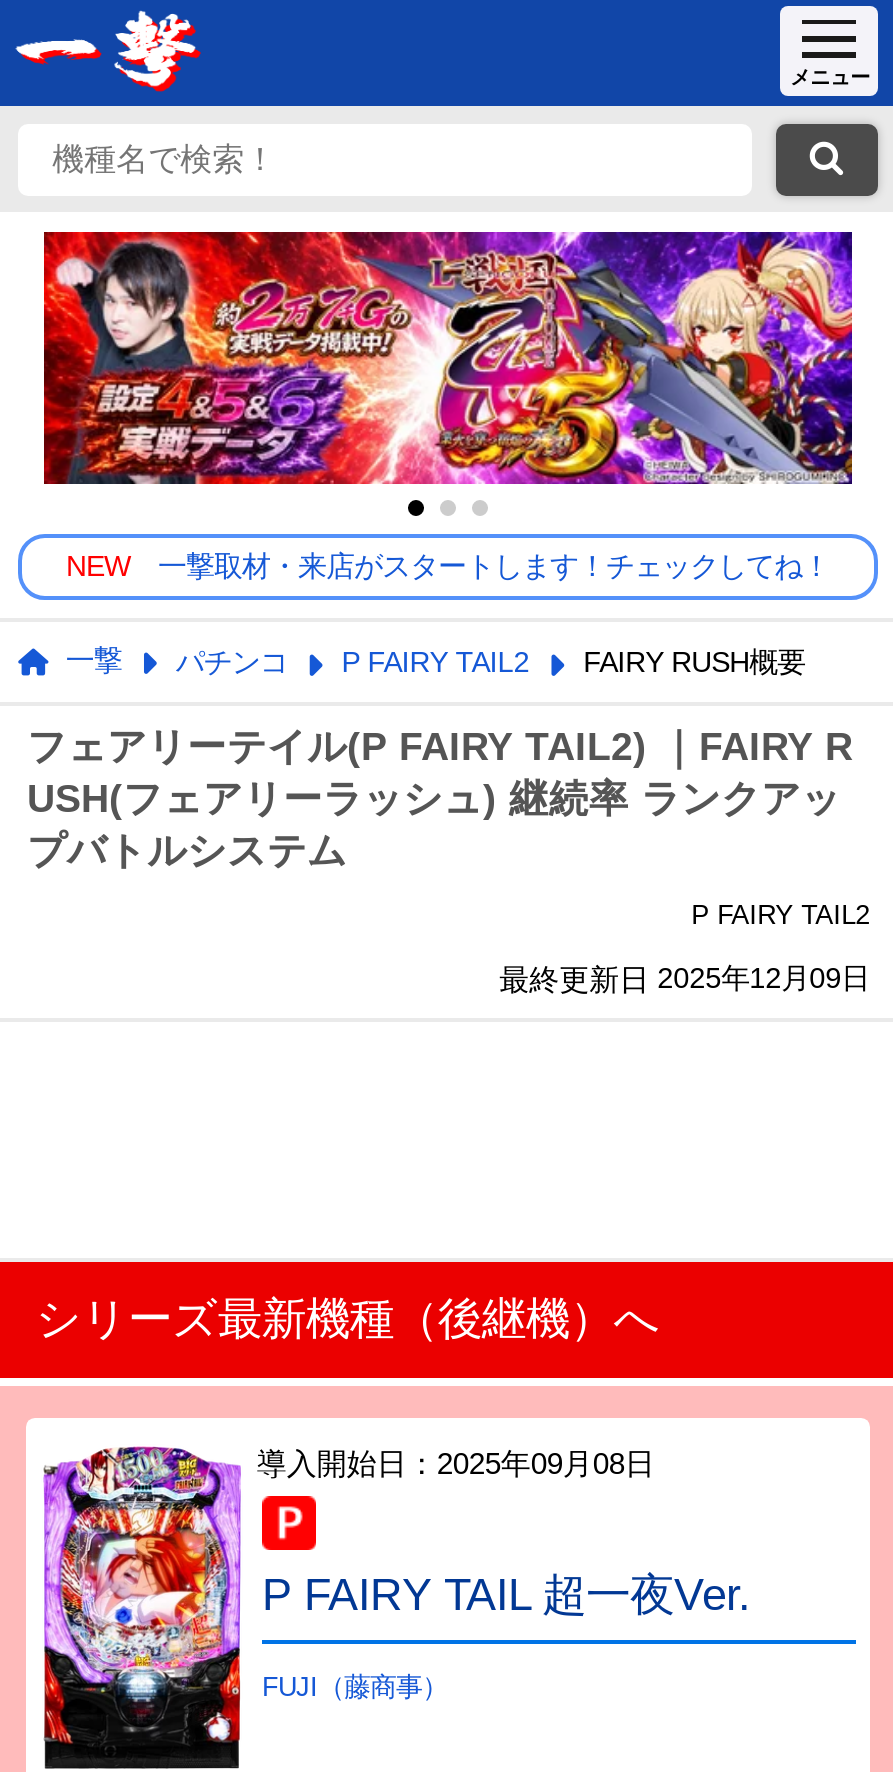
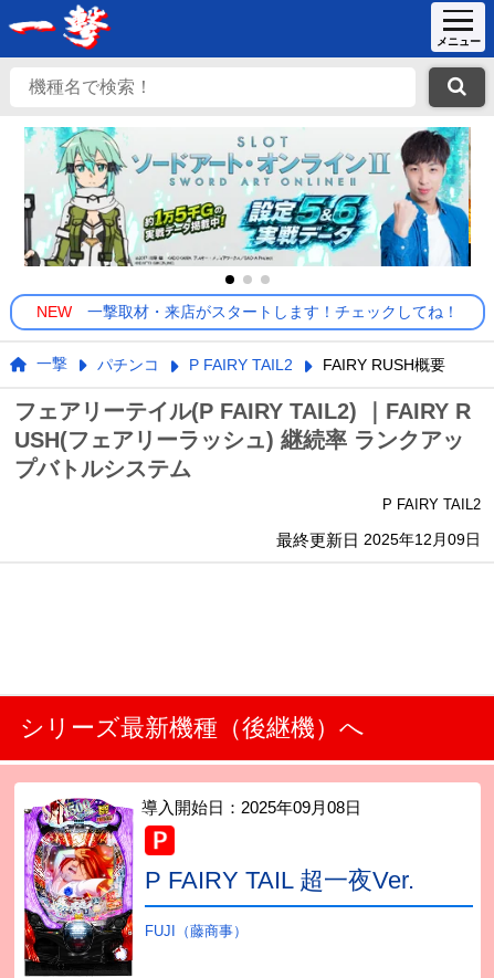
- [image]
+ [image]
